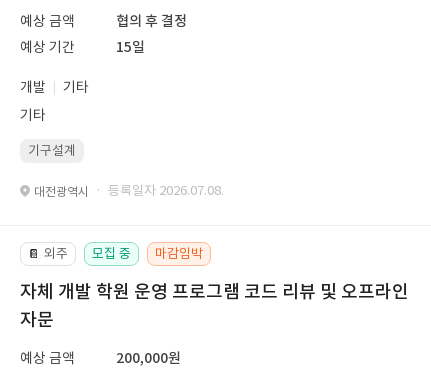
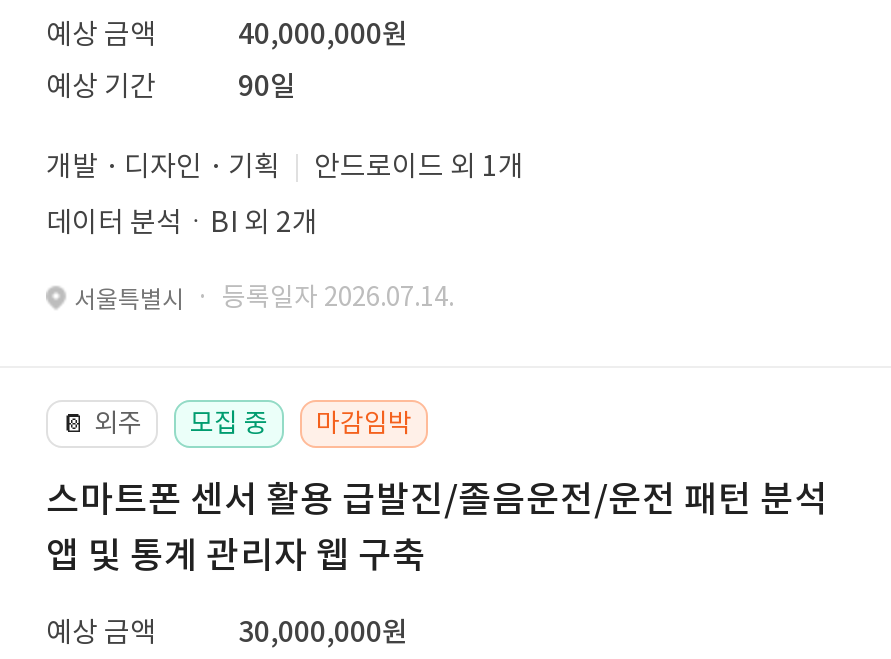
- 협의 후 결정
+ 40,000,000원

- 15일
- 개발
- 기타
- 기타
- 기구설계
- 대전광역시 · 등록일자 2026.07.08.
+ 90일
+ 개발 · 디자인 · 기획
+ 안드로이드 외 1개
+ 데이터 분석ㆍBI 외 2개
+ 서울특별시 · 등록일자 2026.07.14.

- 자체 개발 학원 운영 프로그램 코드 리뷰 및 오프라인
- 자문
+ 스마트폰 센서 활용 급발진/졸음운전/운전 패턴 분석
+ 앱 및 통계 관리자 웹 구축

- 200,000원
+ 30,000,000원
